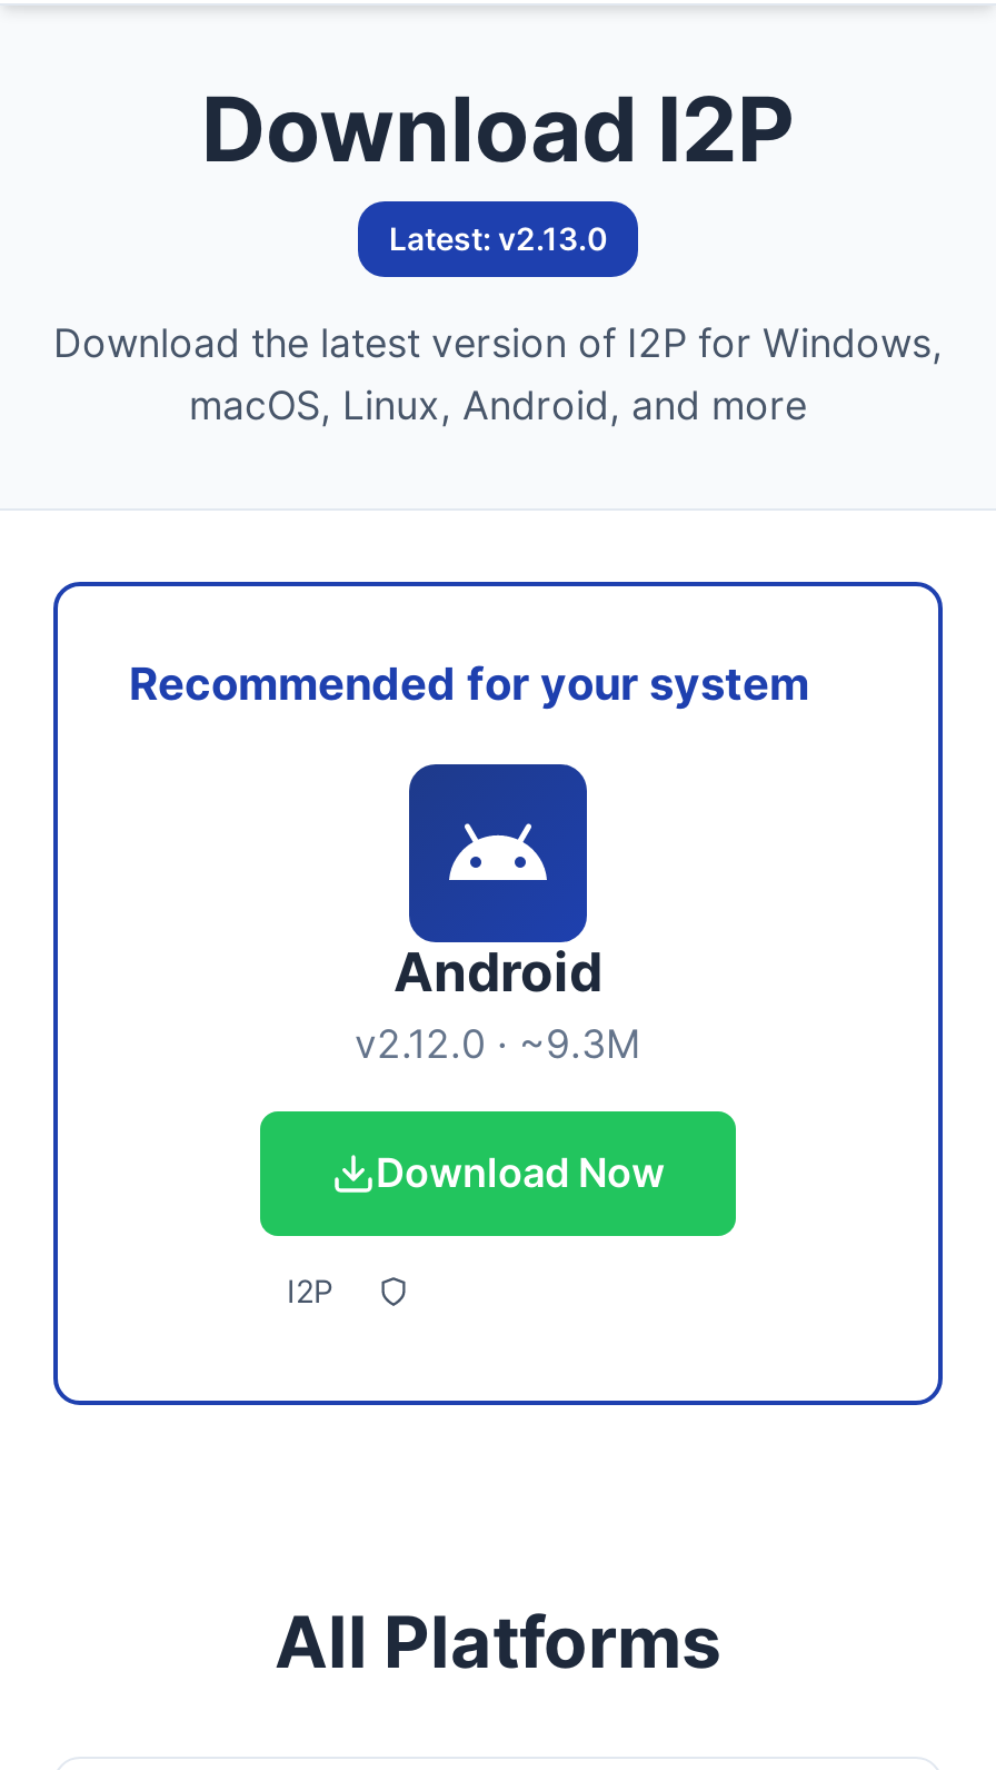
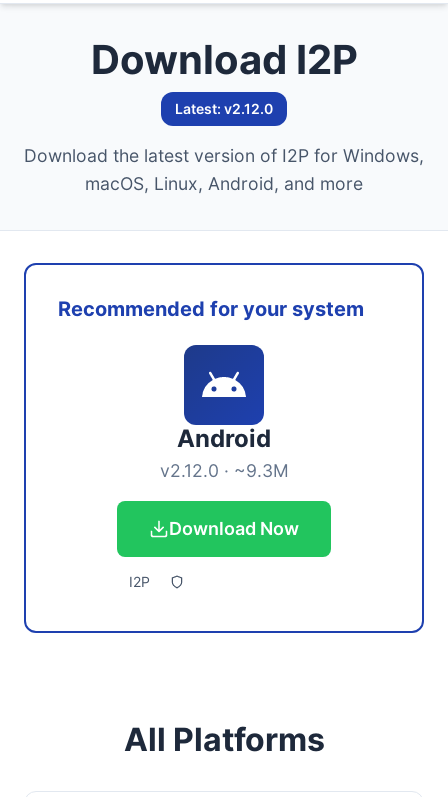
- Latest: v2.13.0
+ Latest: v2.12.0
